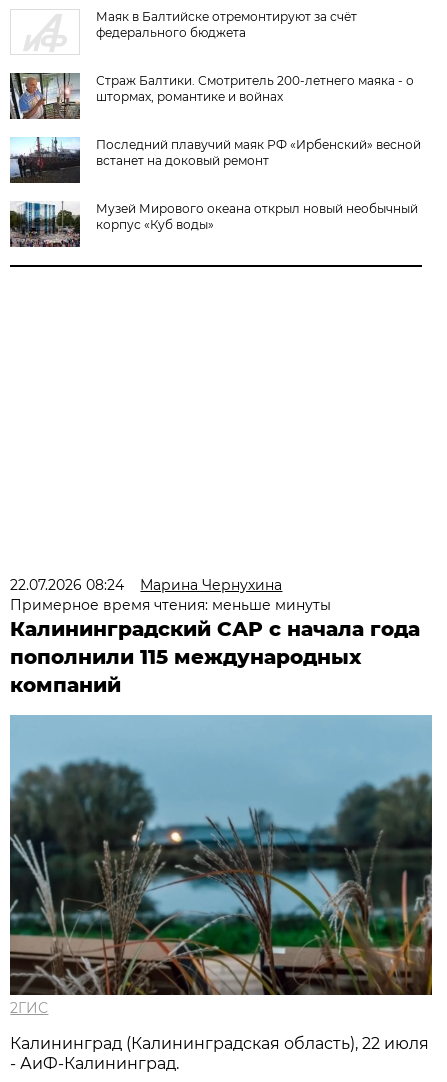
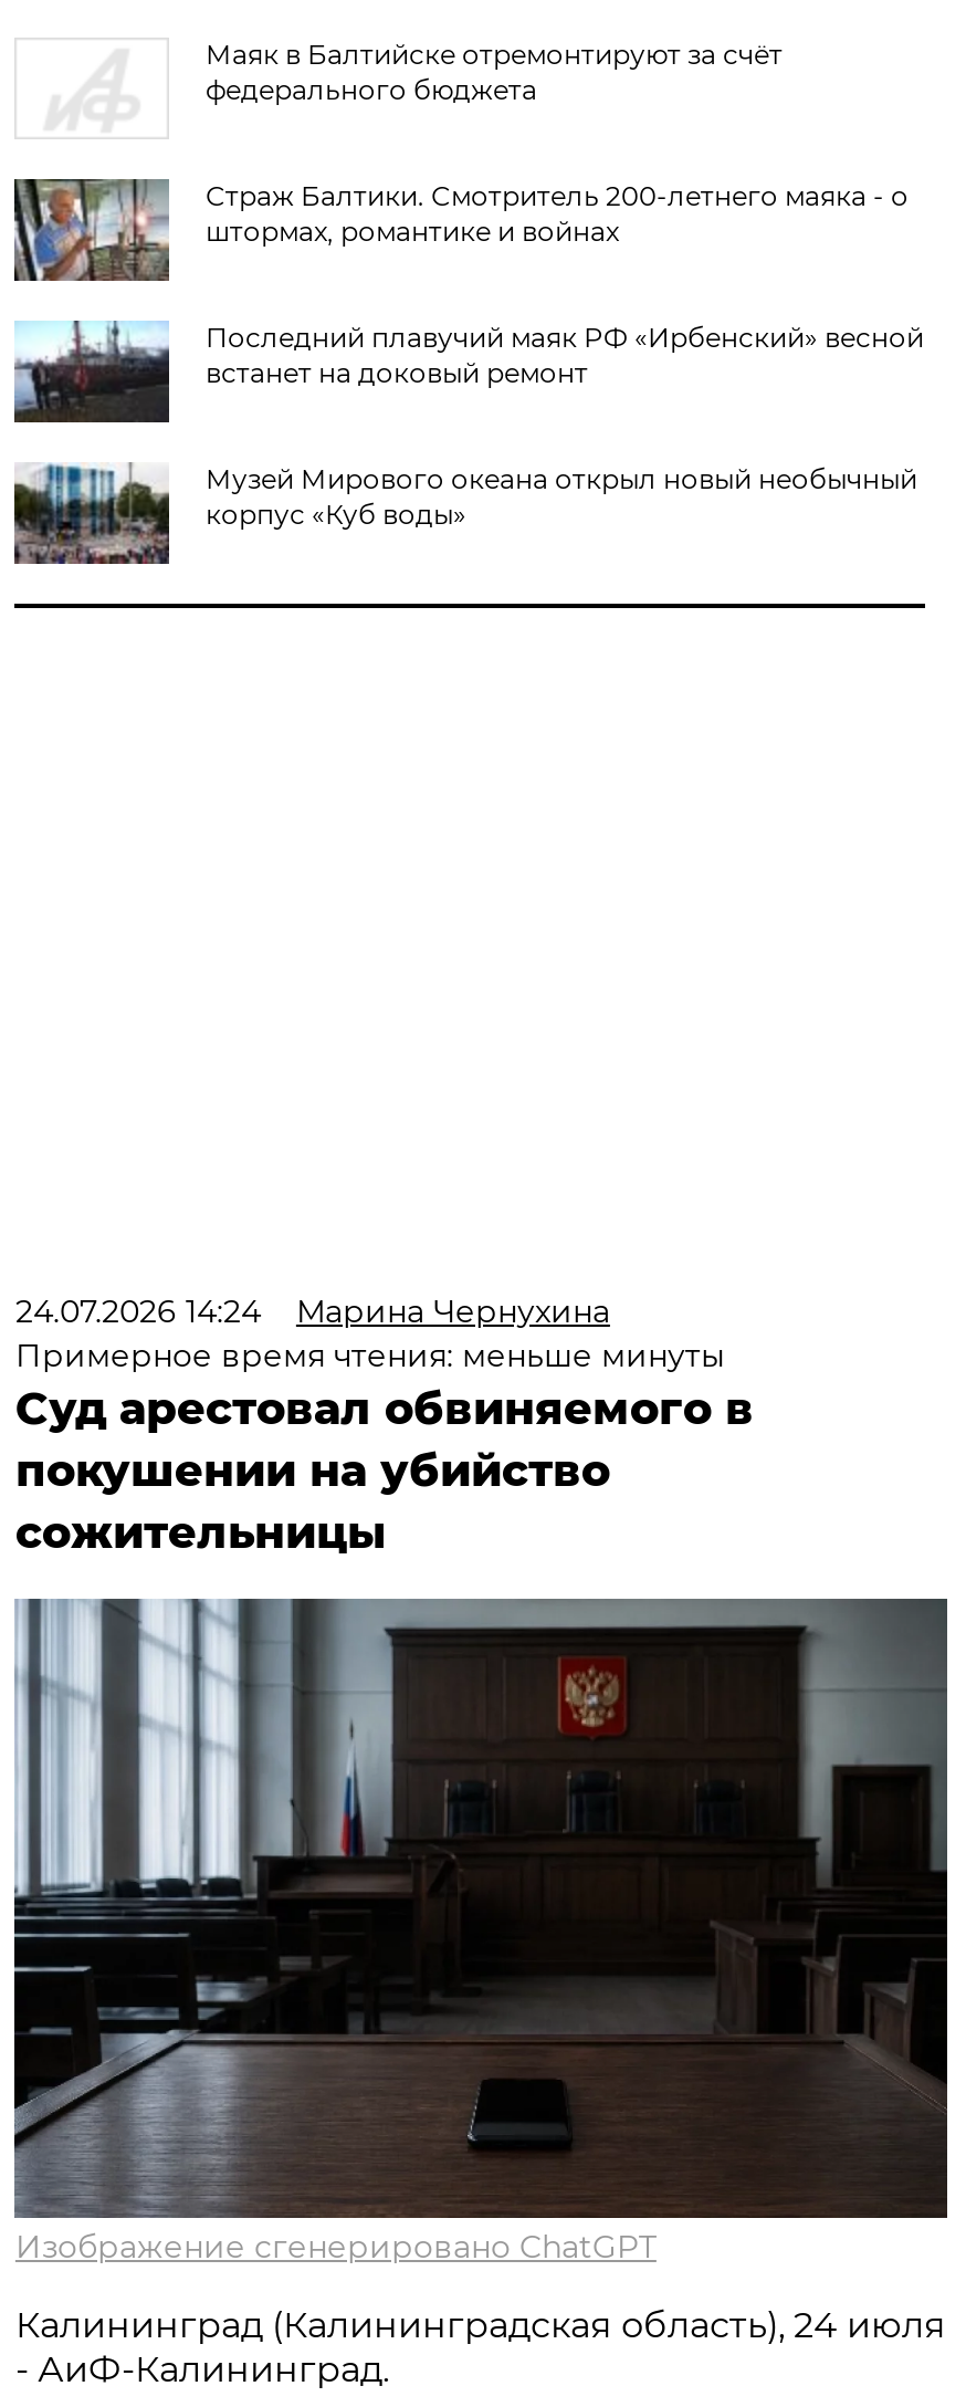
- 22.07.2026 08:24 Марина Чернухина
+ 24.07.2026 14:24 Марина Чернухина

- Калининградский САР с начала года
- пополнили 115 международных
- компаний
+ Суд арестовал обвиняемого в
+ покушении на убийство
+ сожительницы

- [image]
- 2ГИС
+ [image]
+ Изображение сгенерировано ChatGPT

- Калининград (Калининградская область), 22 июля
+ Калининград (Калининградская область), 24 июля
